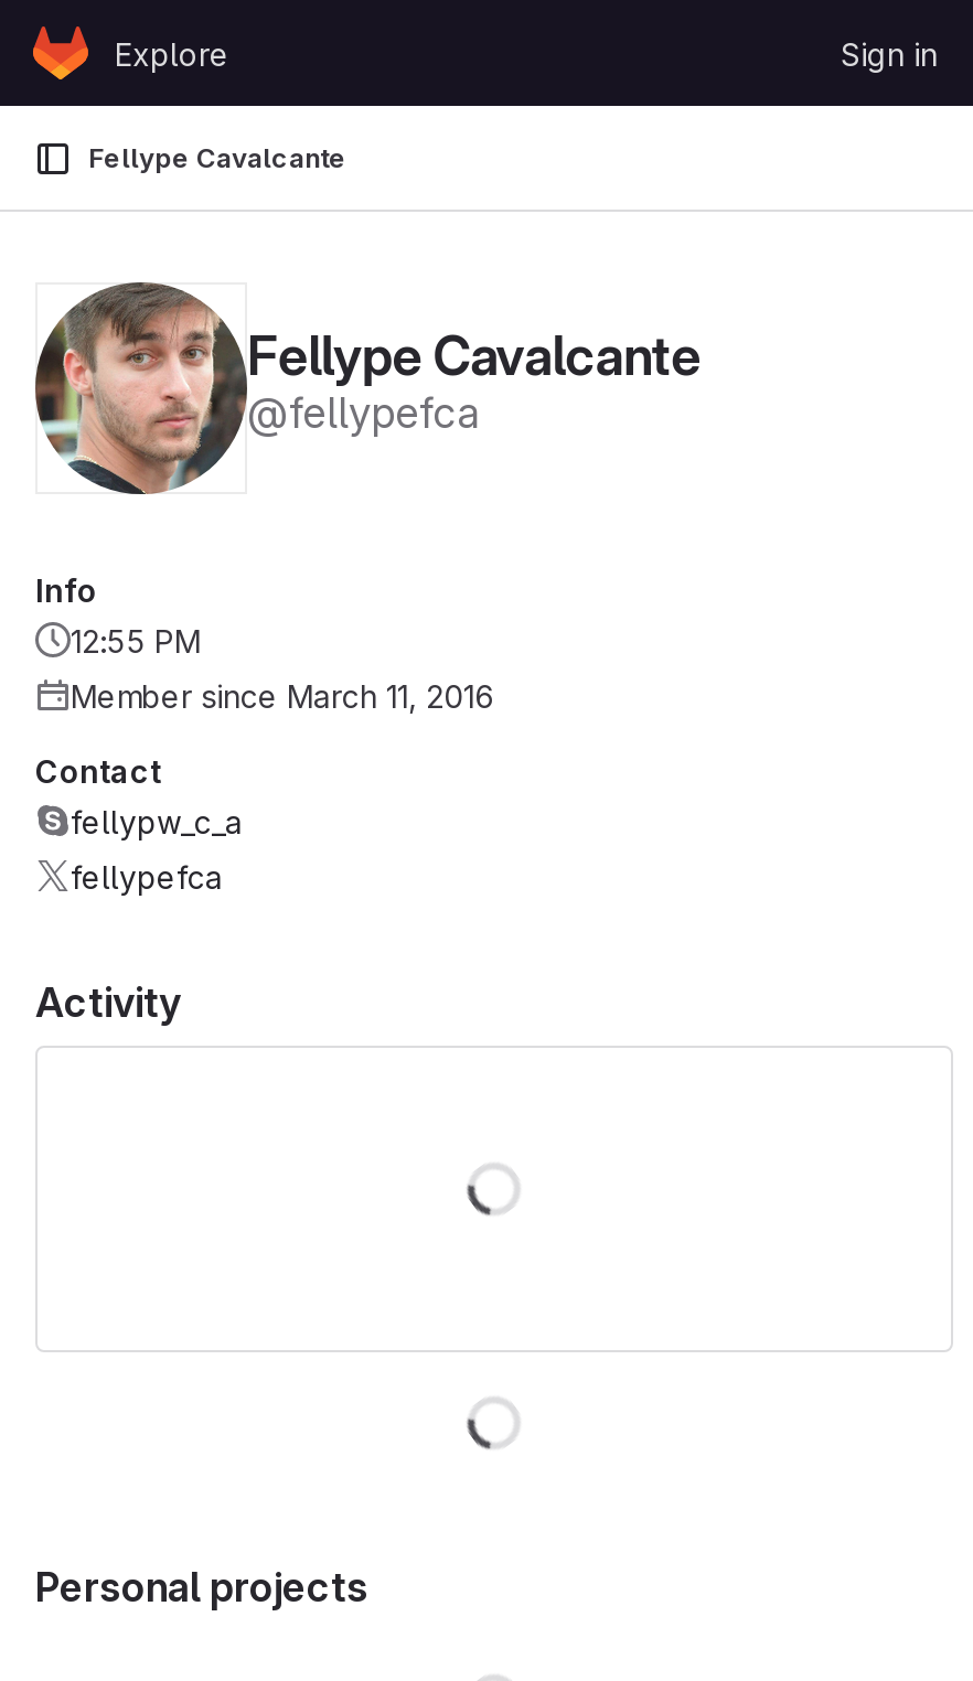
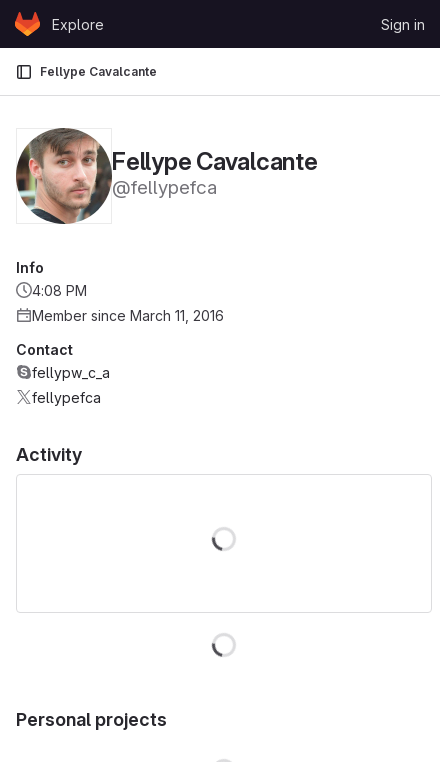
- 12:55 PM
+ 4:08 PM
